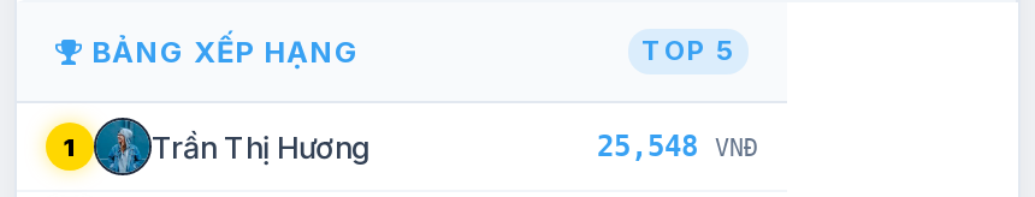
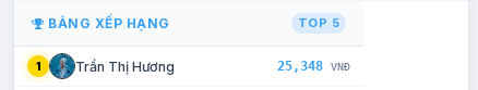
- 25,548 VNĐ
+ 25,348 VNĐ
